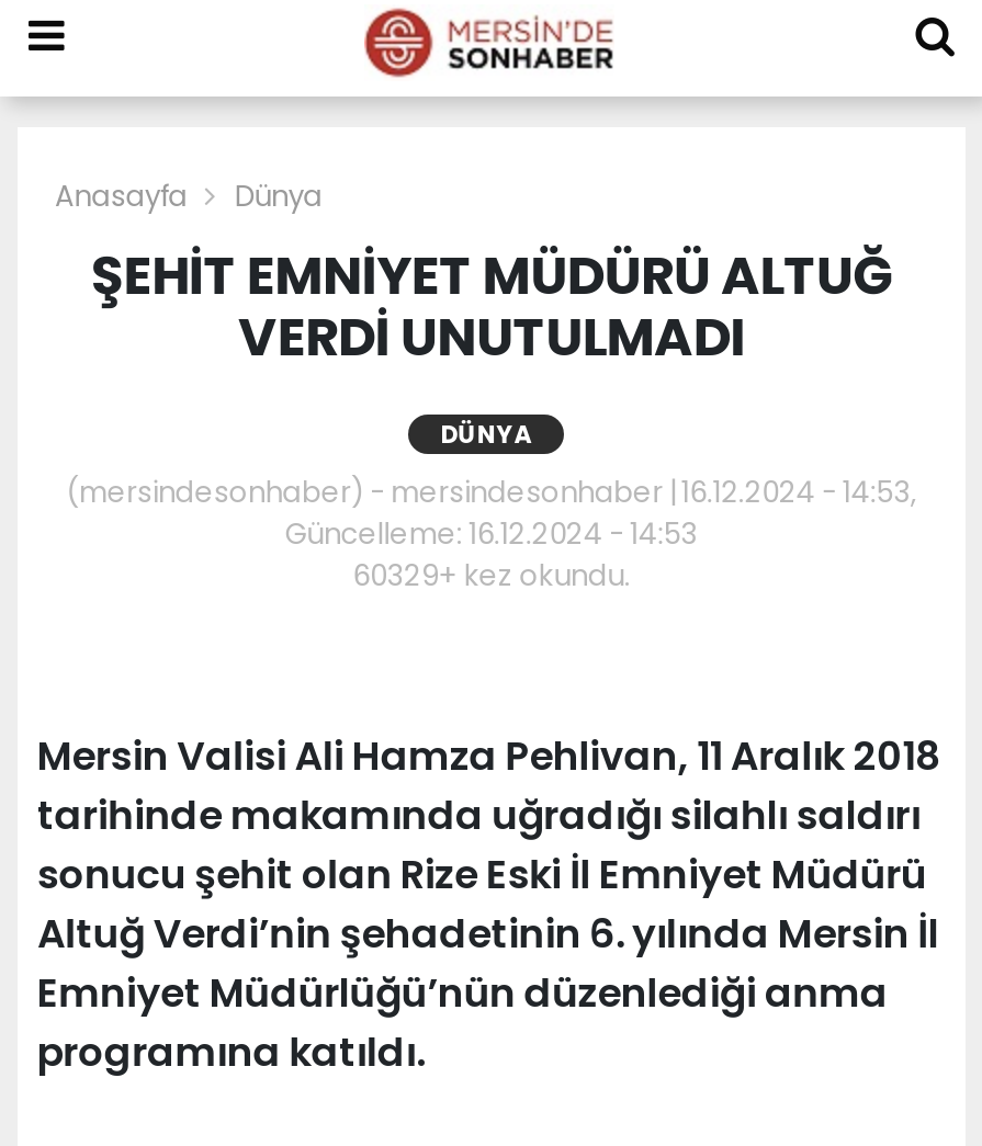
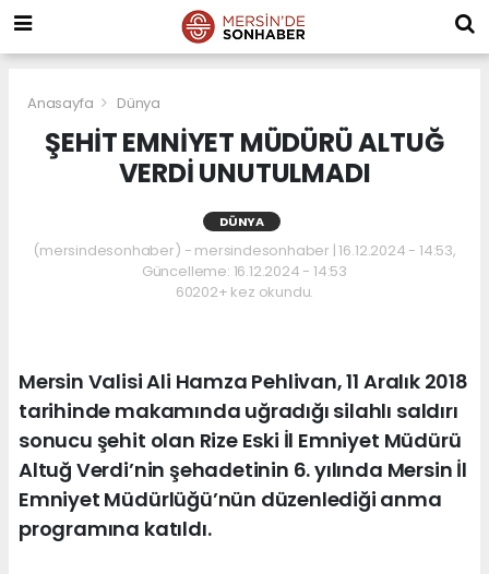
- 60329+ kez okundu.
+ 60202+ kez okundu.
